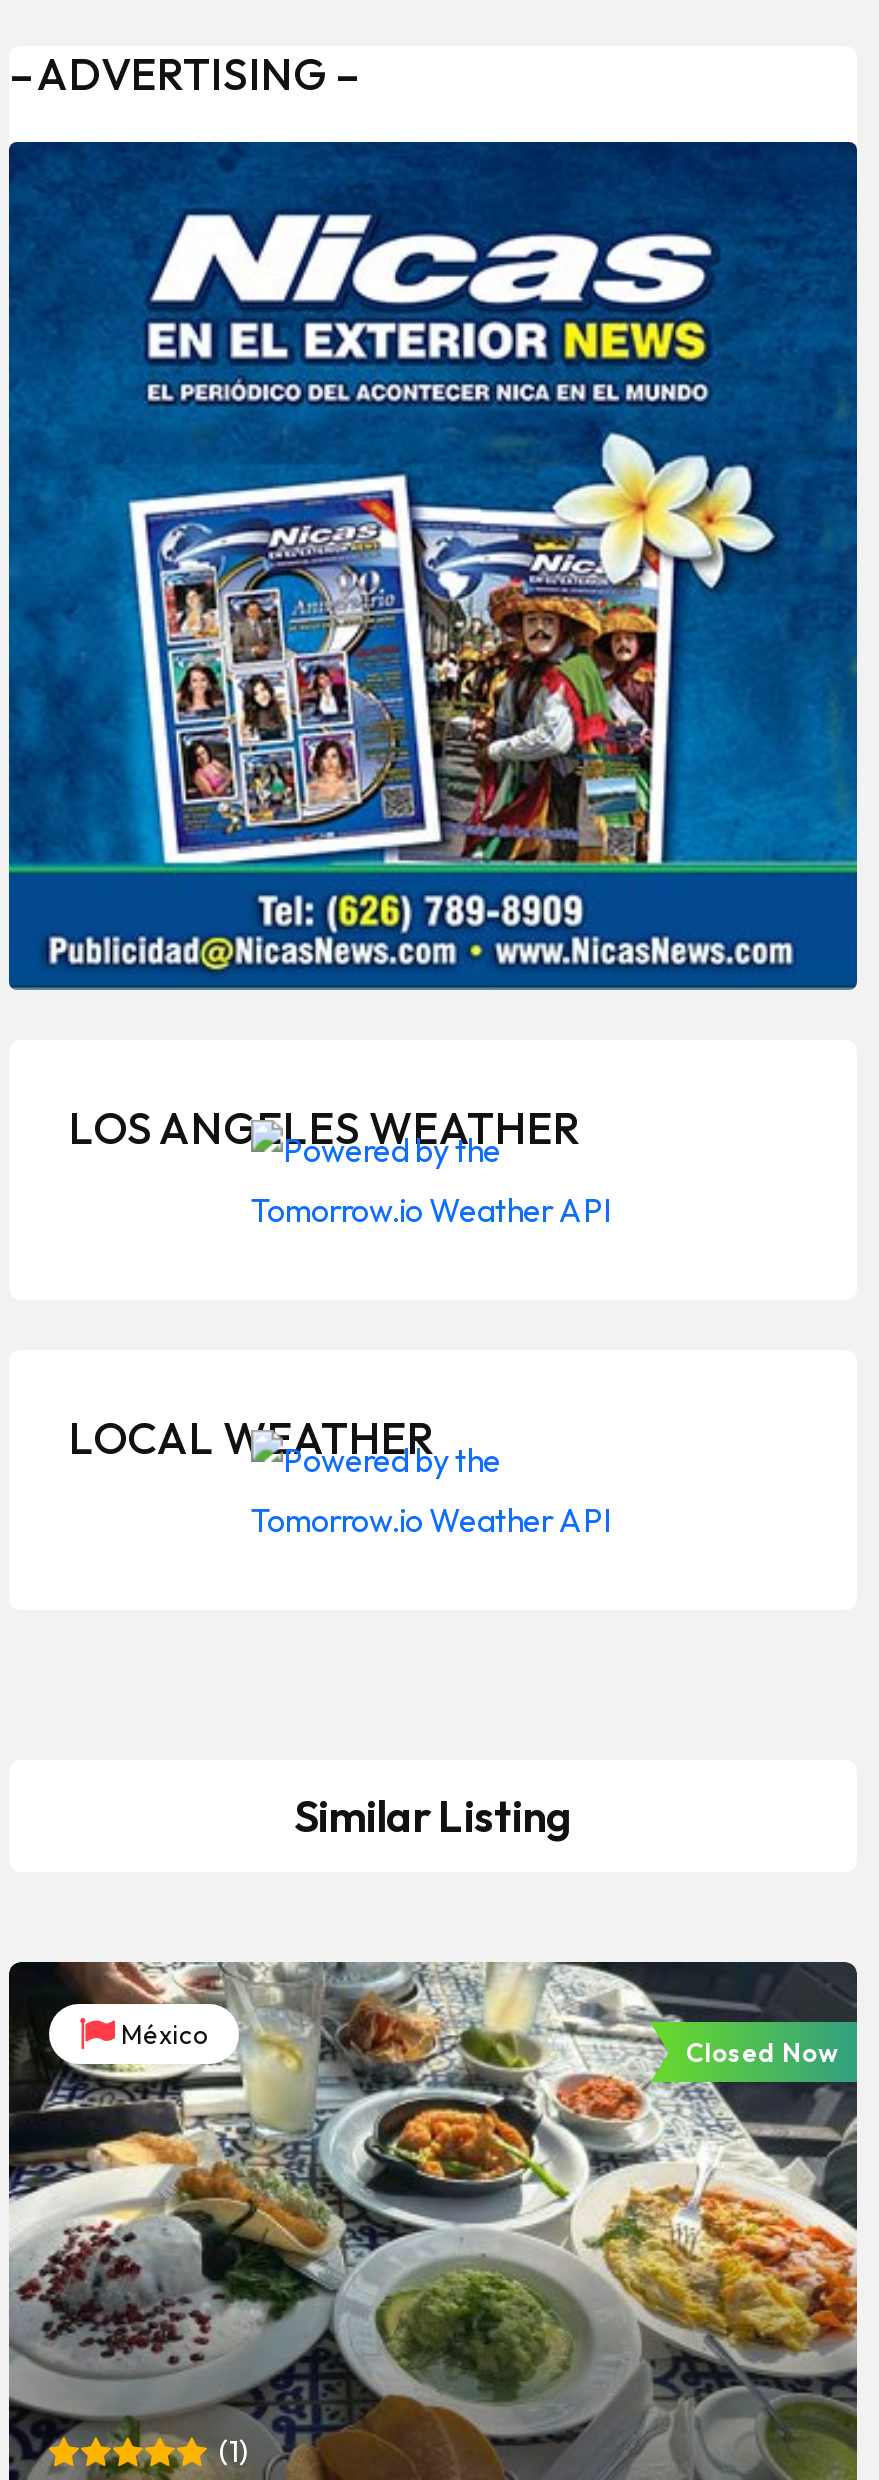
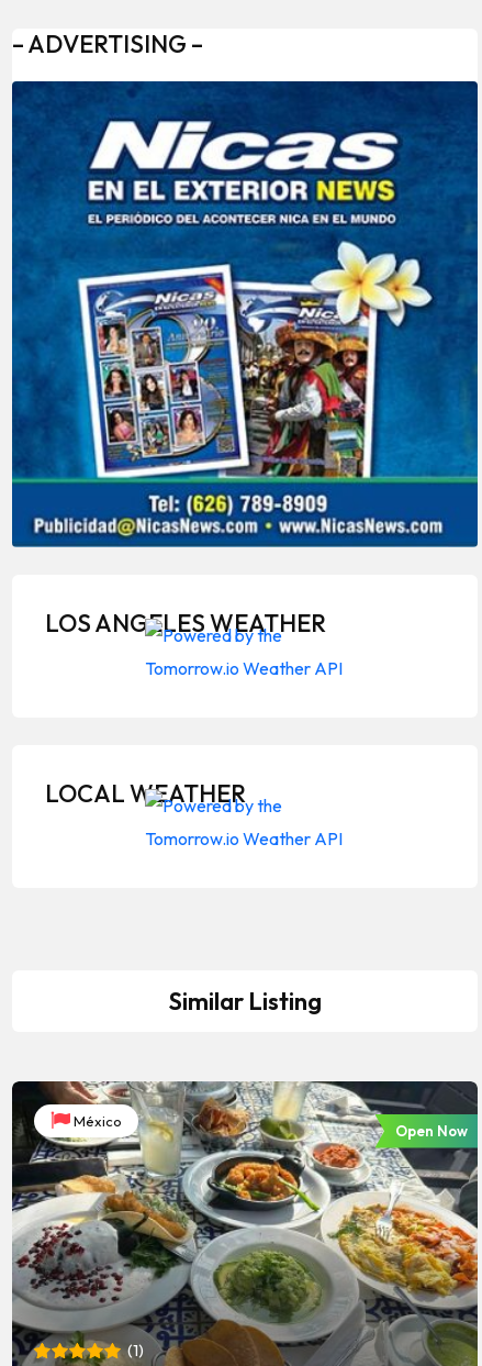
- Closed Now
+ Open Now
